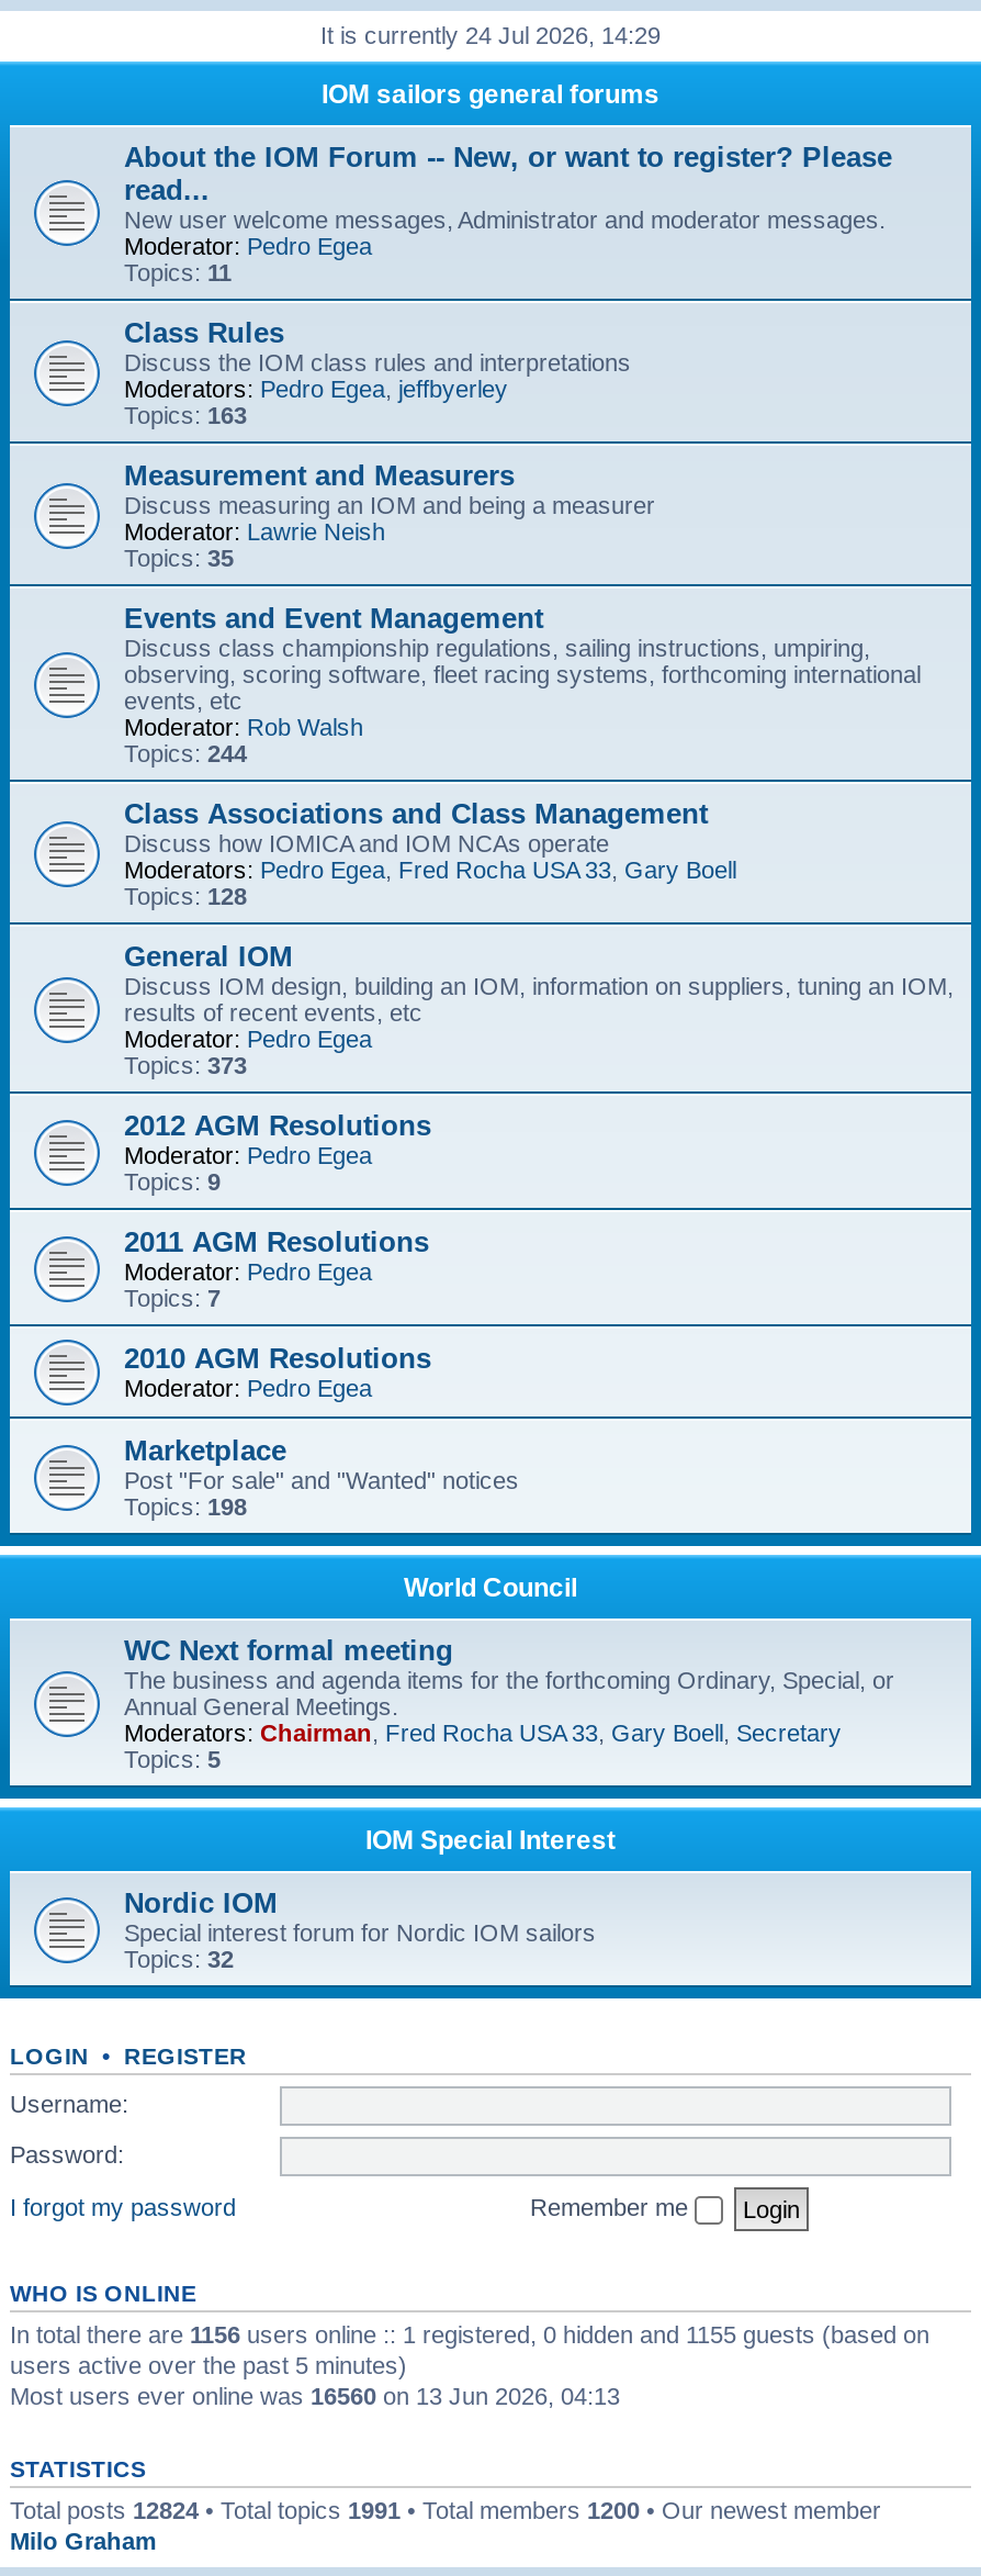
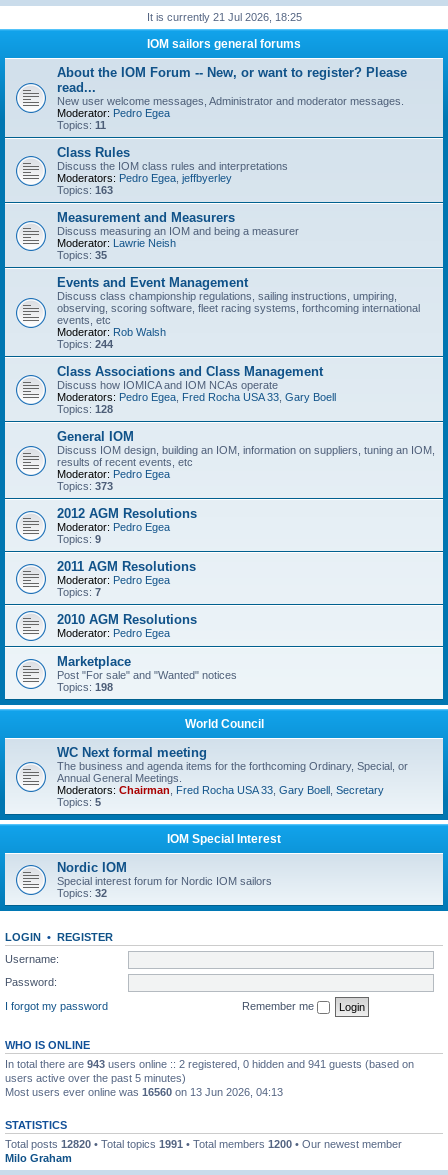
- It is currently 24 Jul 2026, 14:29
+ It is currently 21 Jul 2026, 18:25

- In total there are 1156 users online :: 1 registered, 0 hidden and 1155 guests (based on
+ In total there are 943 users online :: 2 registered, 0 hidden and 941 guests (based on

- Total posts 12824 • Total topics 1991 • Total members 1200 • Our newest member
+ Total posts 12820 • Total topics 1991 • Total members 1200 • Our newest member
